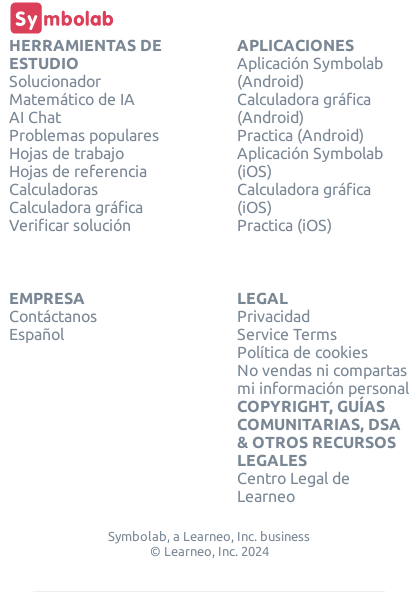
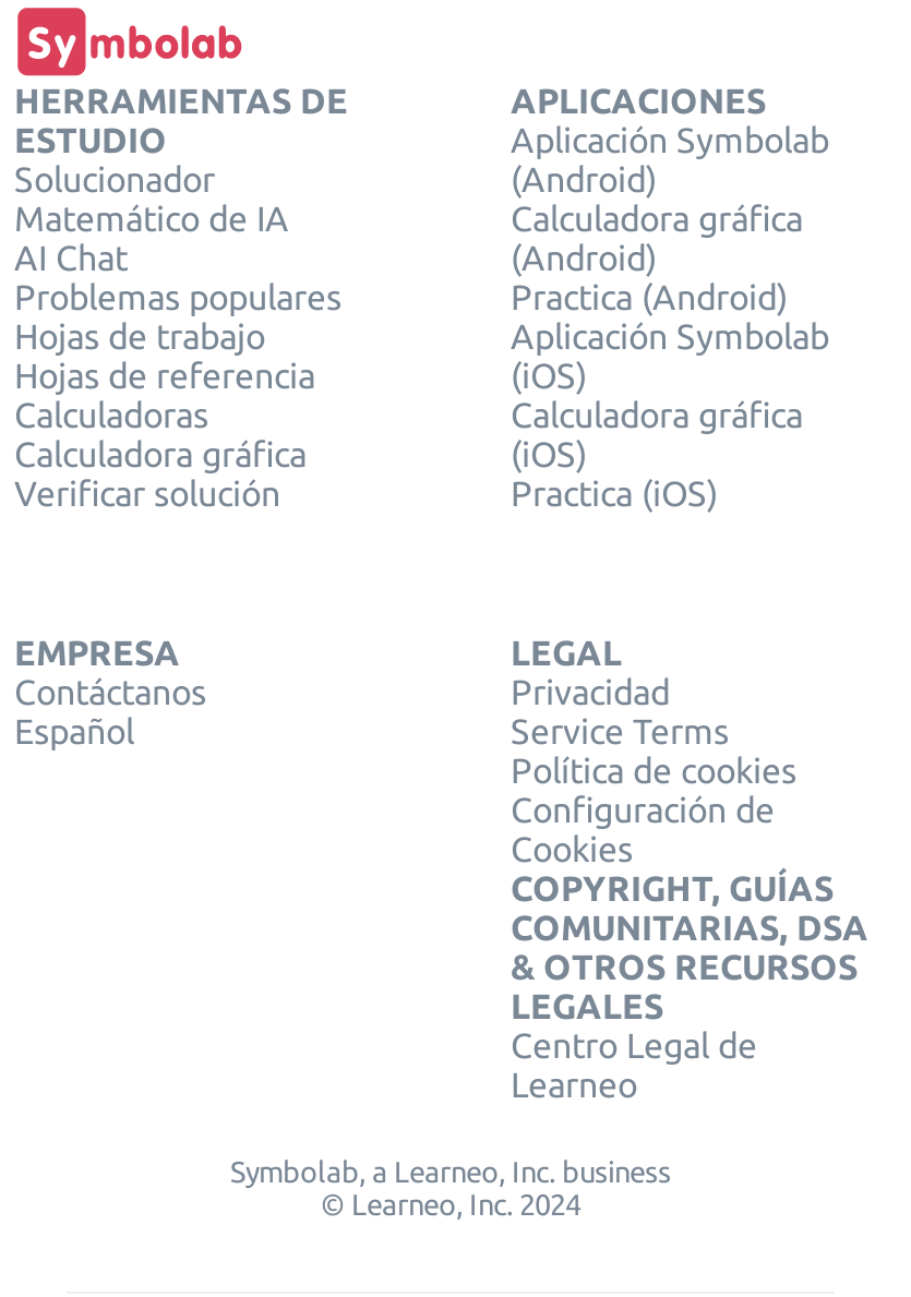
- No vendas ni compartas
- mi información personal
+ Configuración de
+ Cookies
